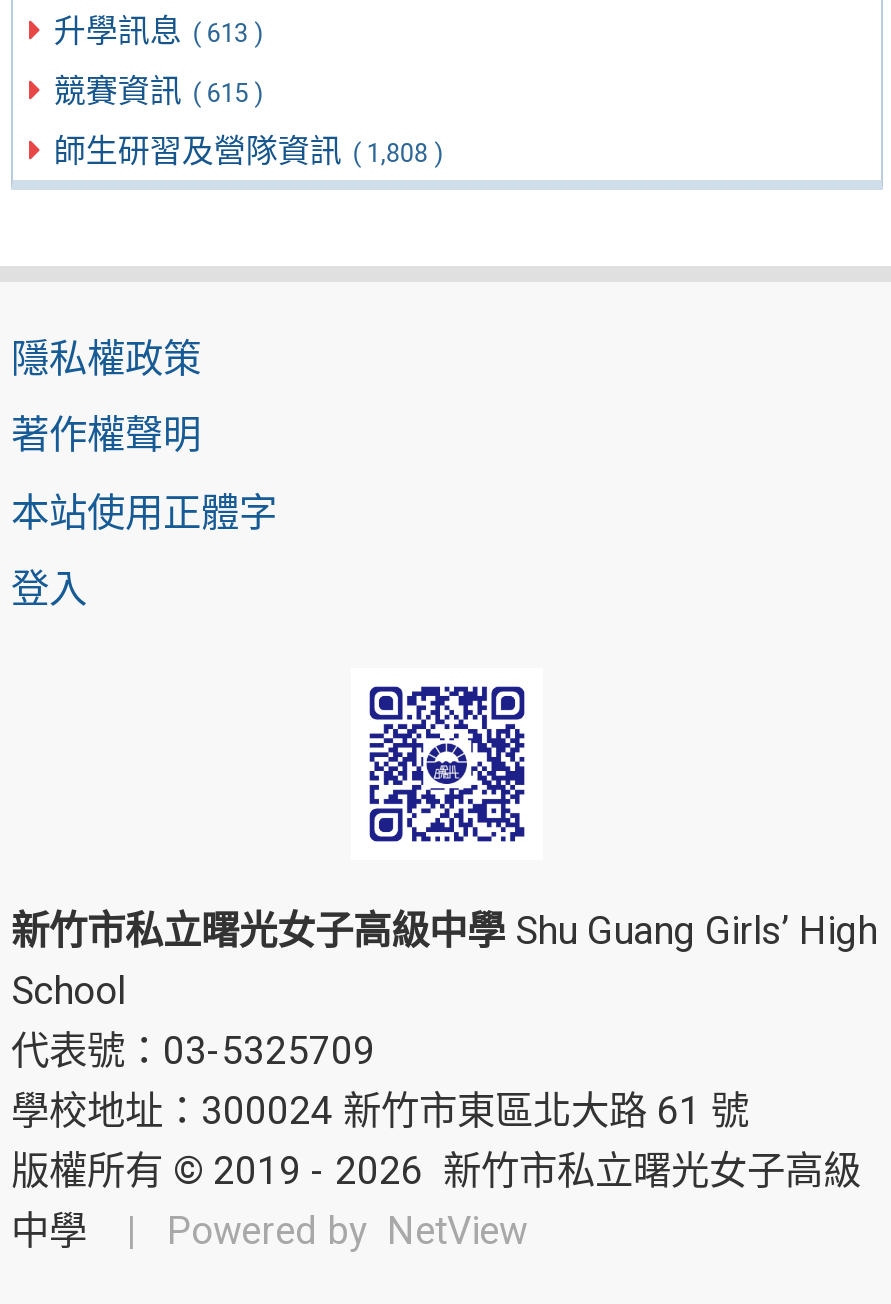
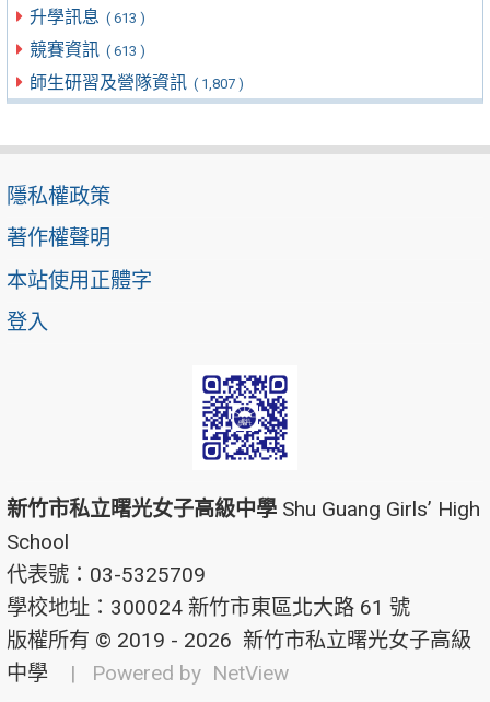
- 競賽資訊 ( 615 )
+ 競賽資訊 ( 613 )

- 師生研習及營隊資訊 ( 1,808 )
+ 師生研習及營隊資訊 ( 1,807 )
